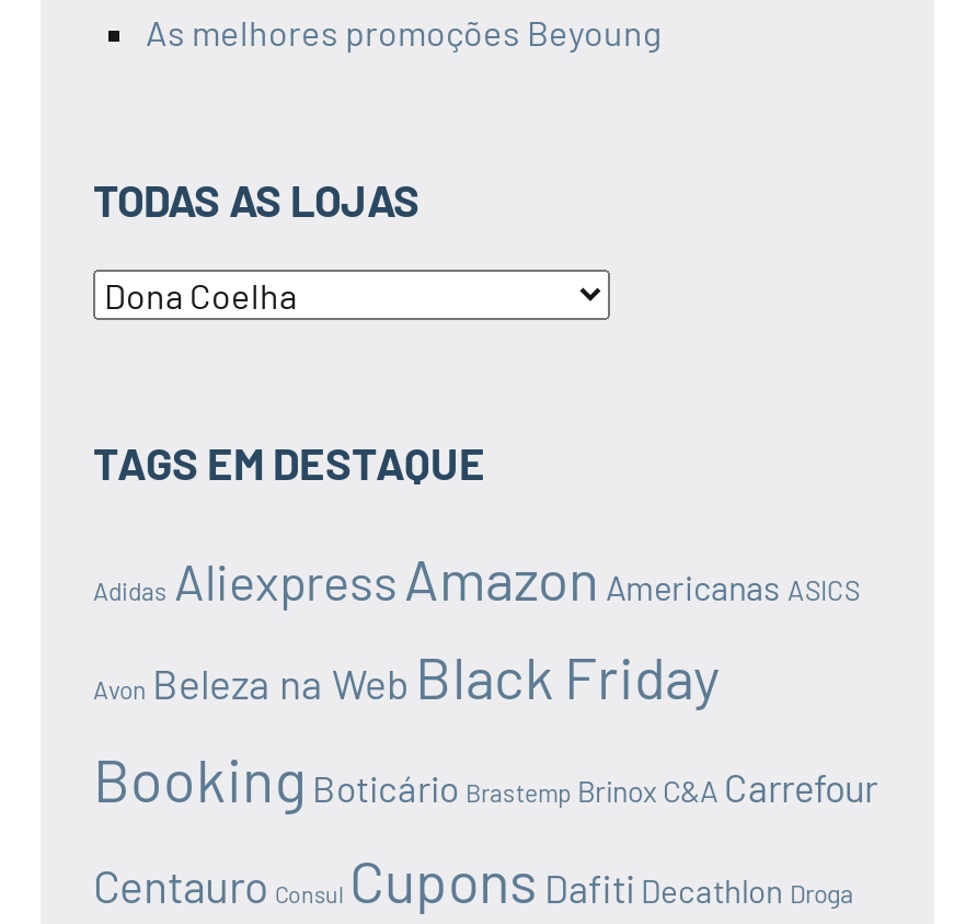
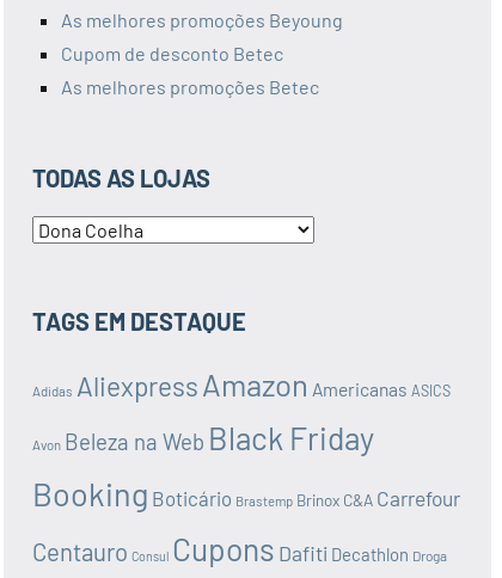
+ Cupom de desconto Betec
+ As melhores promoções Betec
